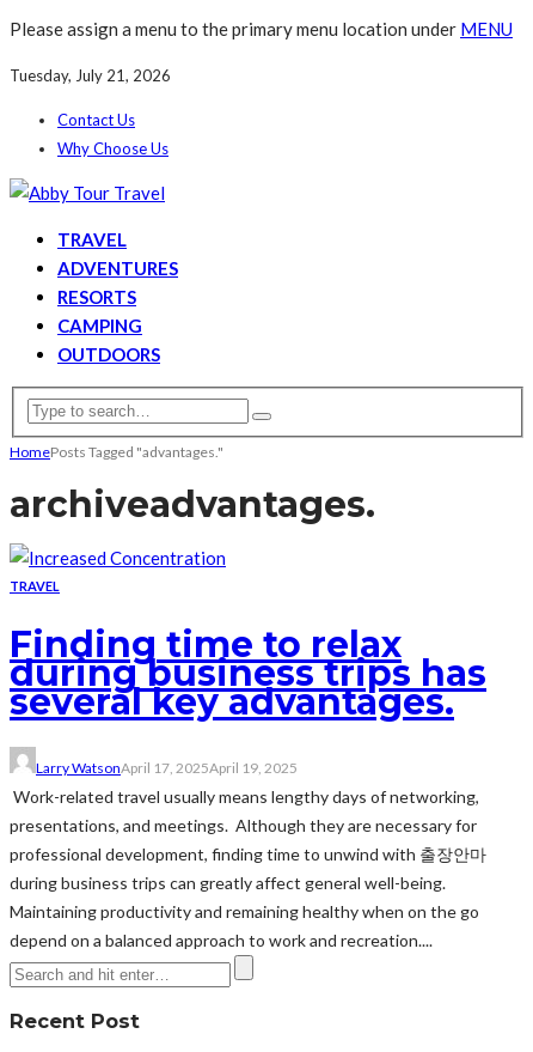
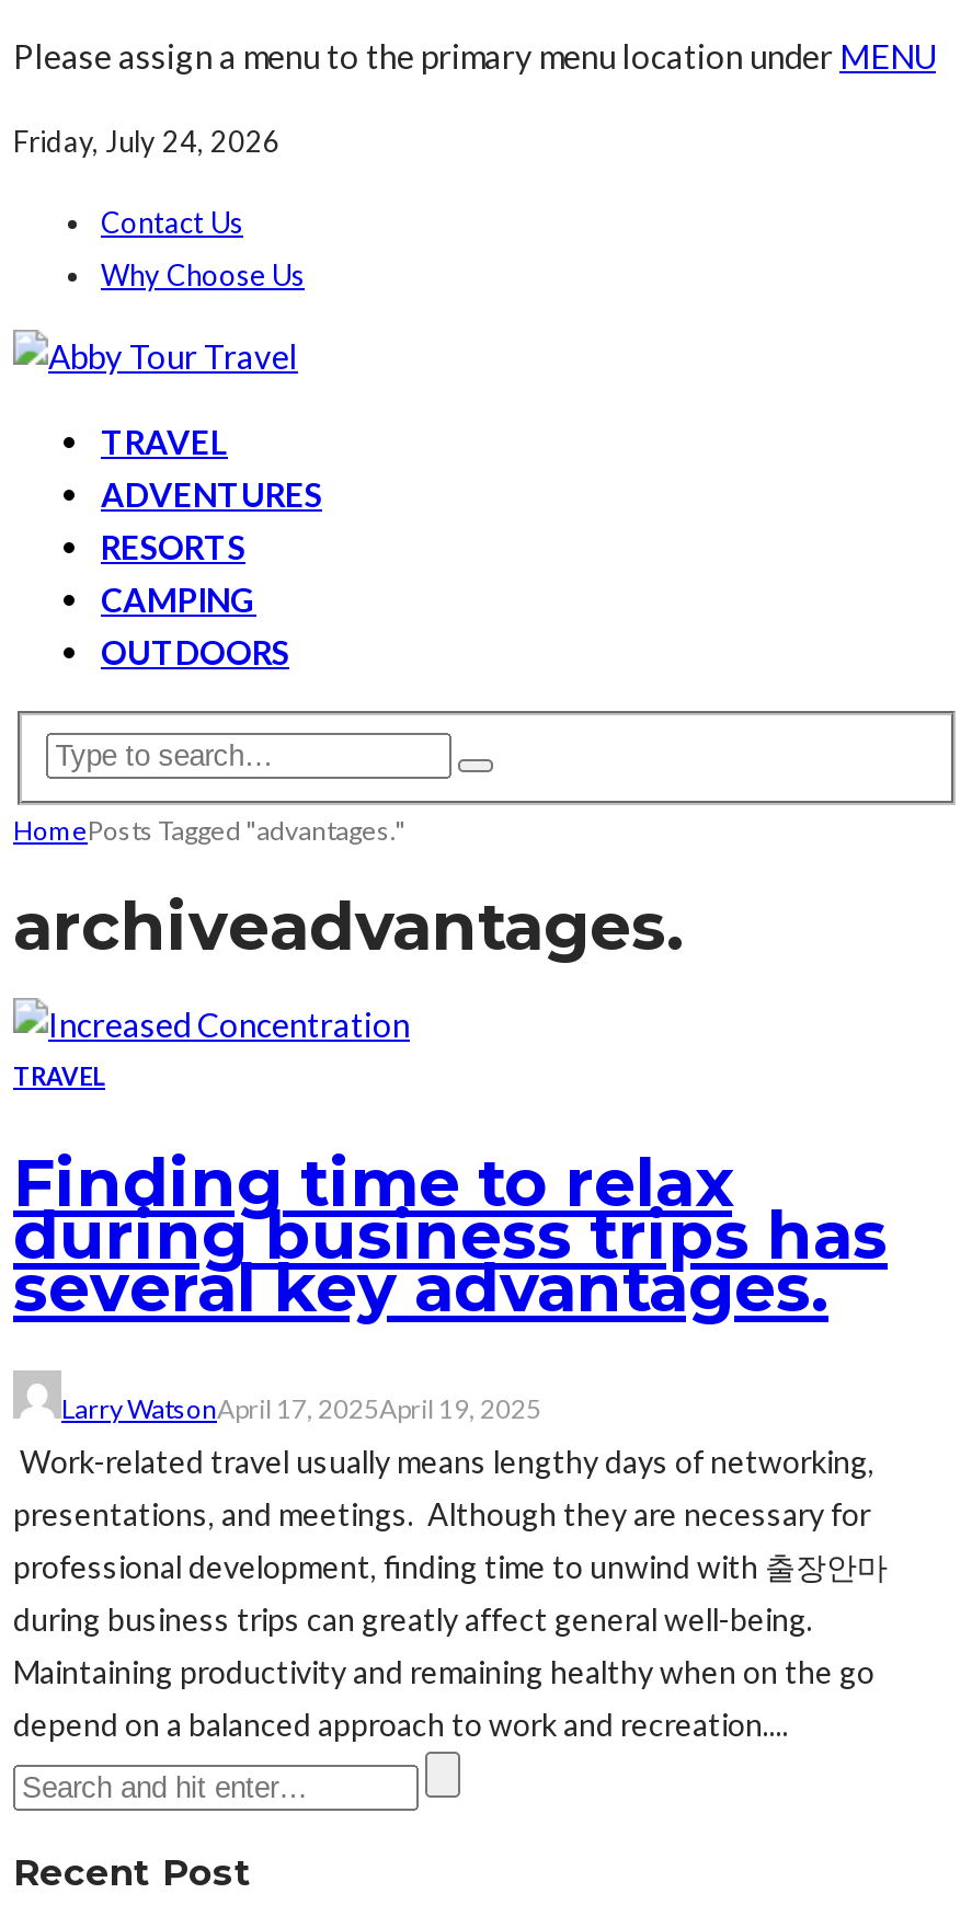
- Tuesday, July 21, 2026
+ Friday, July 24, 2026
